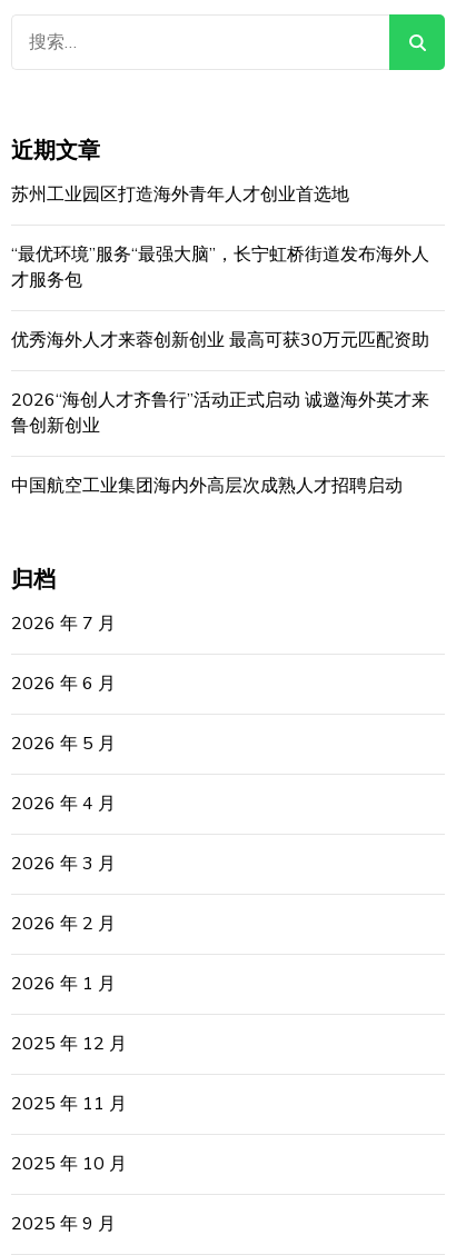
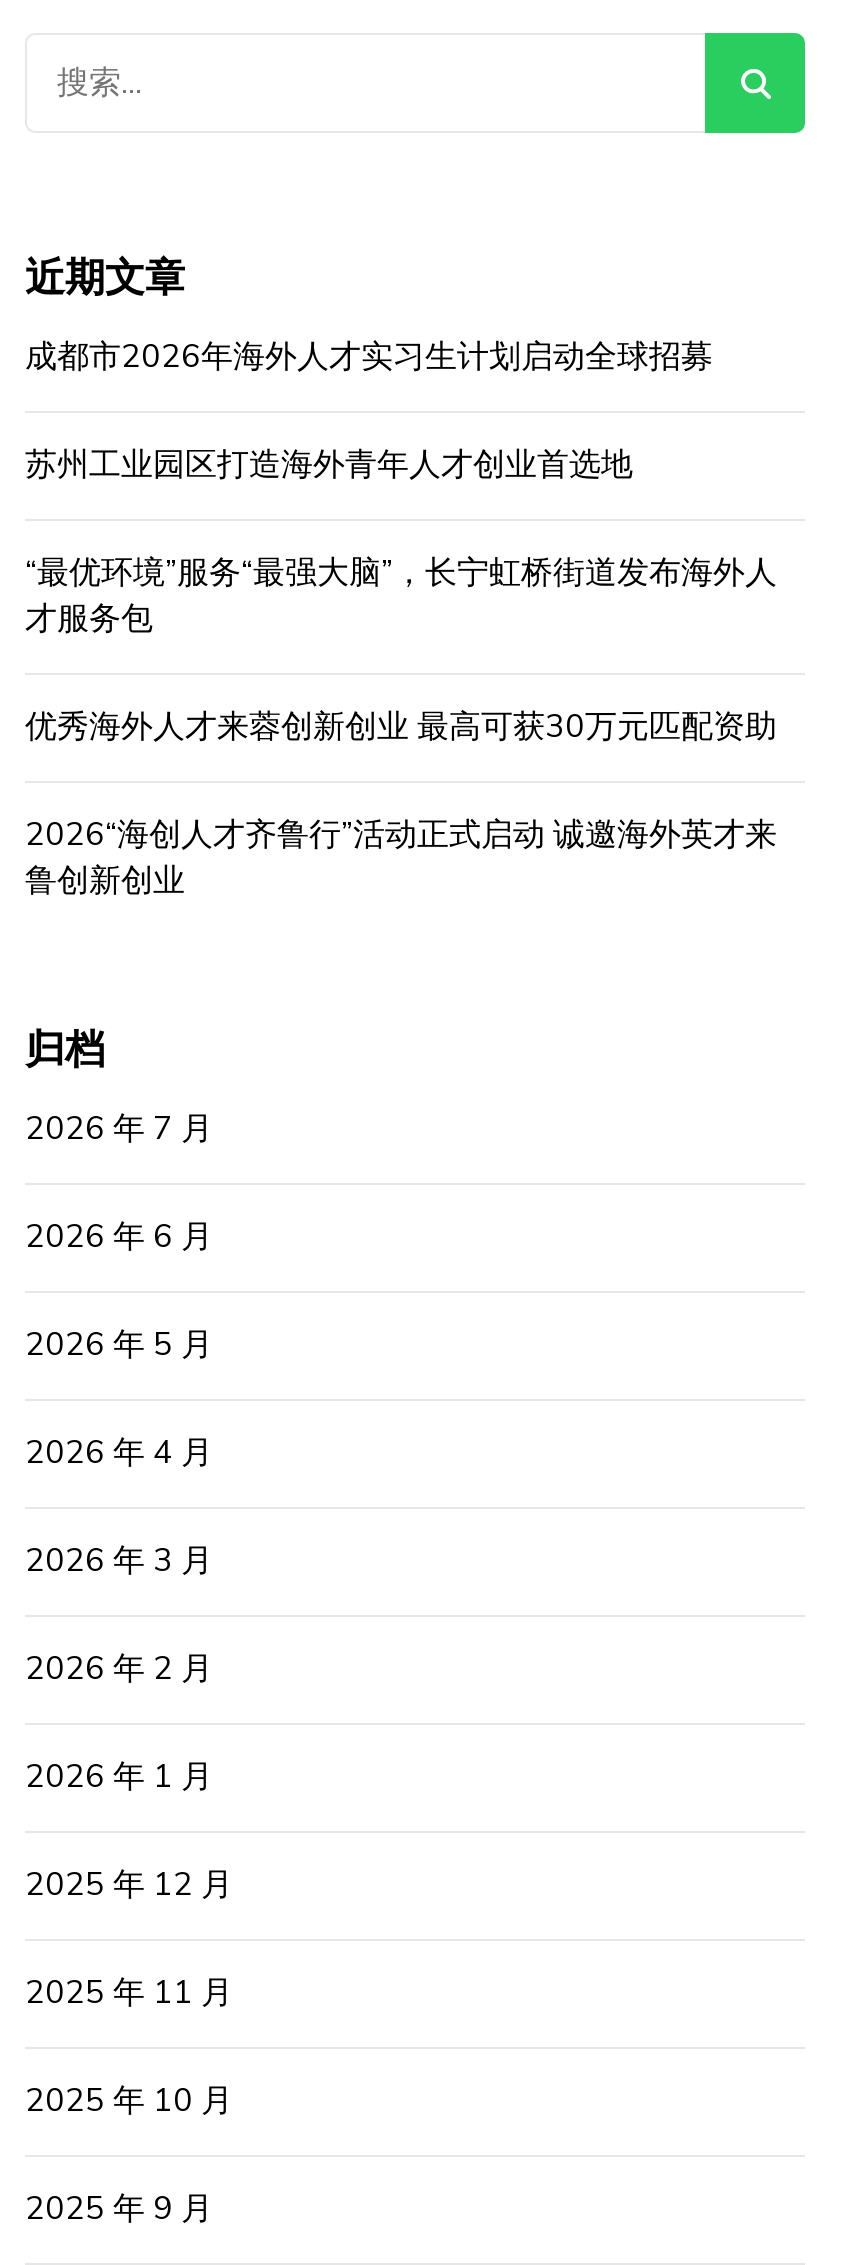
+ 成都市2026年海外人才实习生计划启动全球招募

moved down: 苏州工业园区打造海外青年人才创业首选地 | “最优环境”服务“最强大脑”，长宁虹桥街道发布海外人 | 才服务包 | 优秀海外人才来蓉创新创业 最高可获30万元匹配资助 | 2026“海创人才齐鲁行”活动正式启动 诚邀海外英才来 | 鲁创新创业

- 中国航空工业集团海内外高层次成熟人才招聘启动
